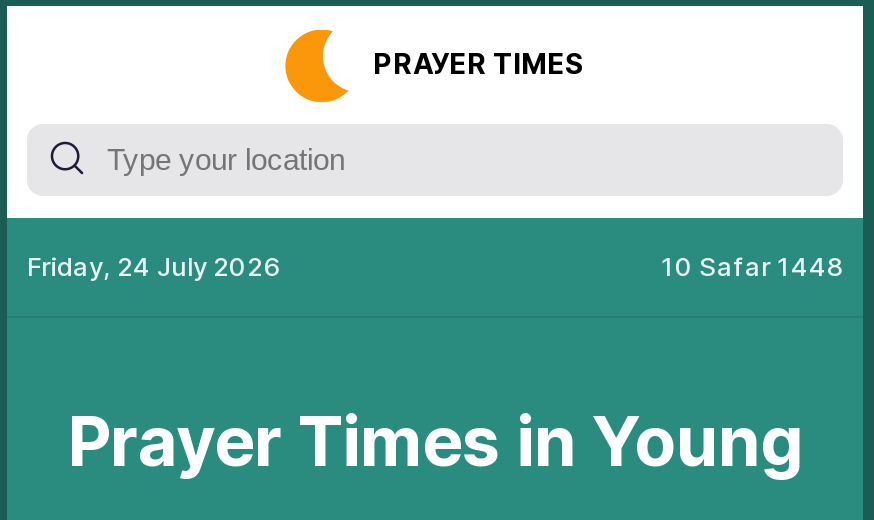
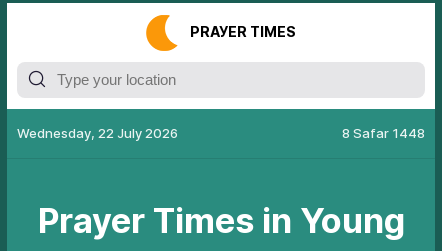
- Friday, 24 July 2026
+ Wednesday, 22 July 2026

- 10 Safar 1448
+ 8 Safar 1448
